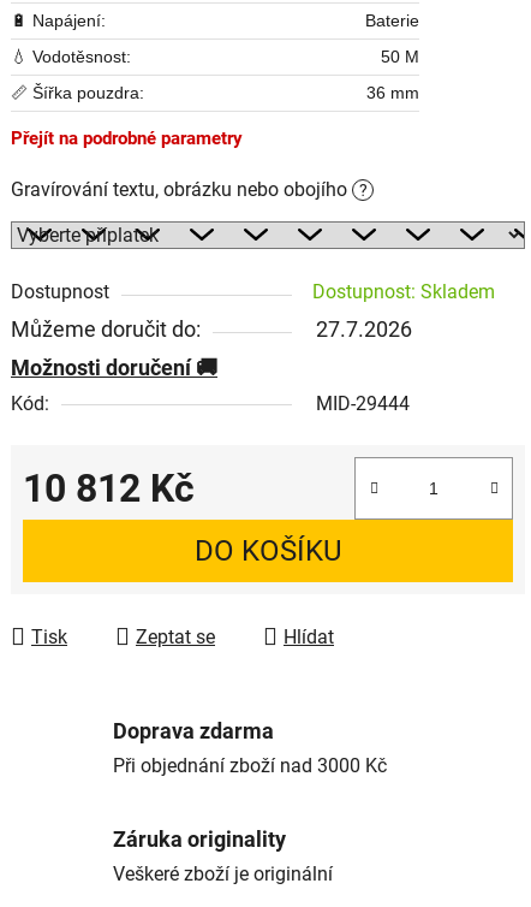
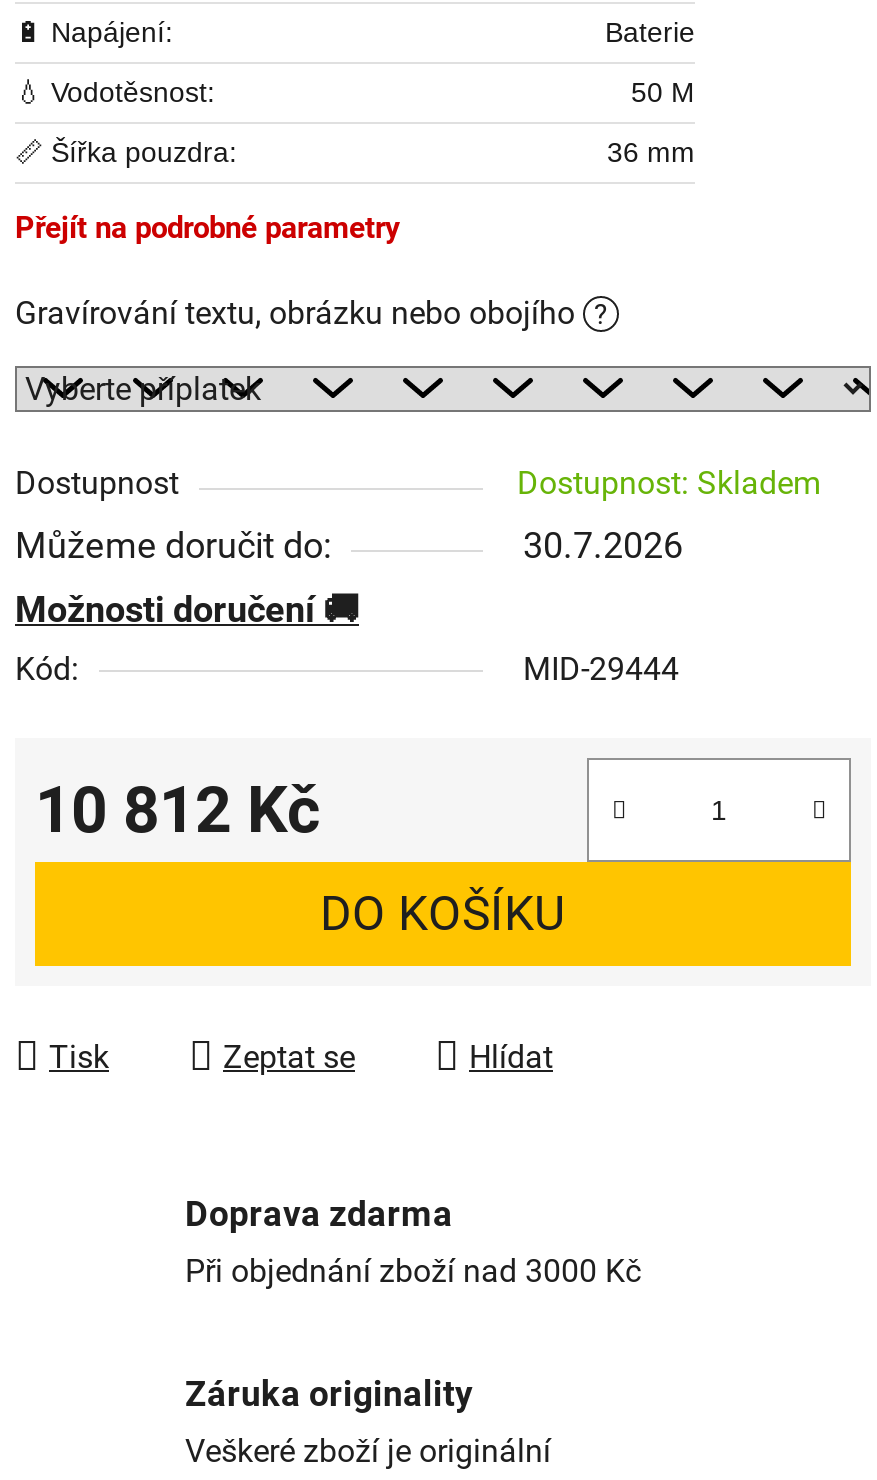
- 27.7.2026
+ 30.7.2026
